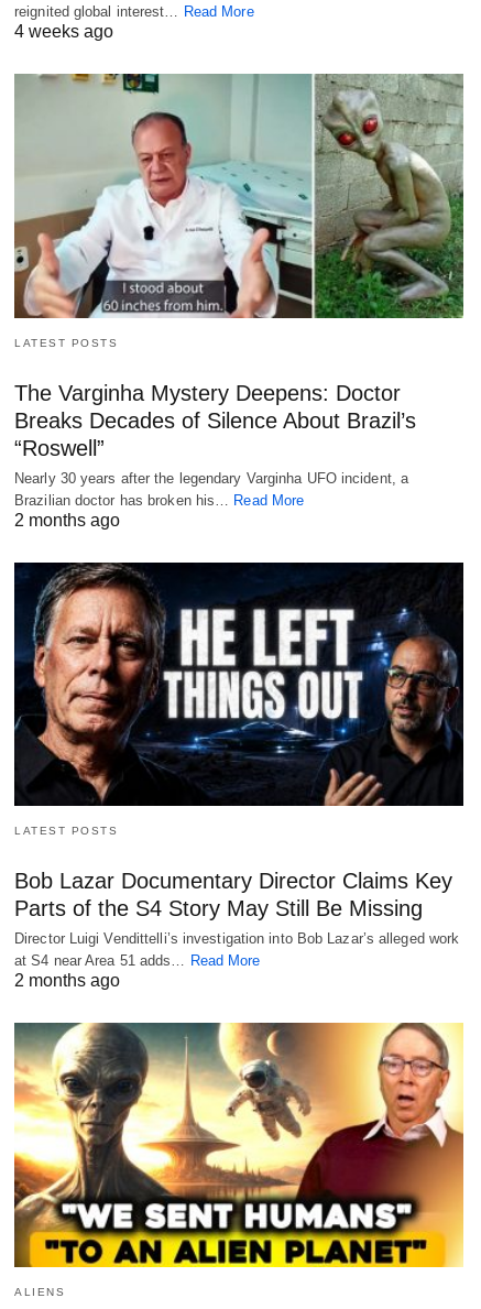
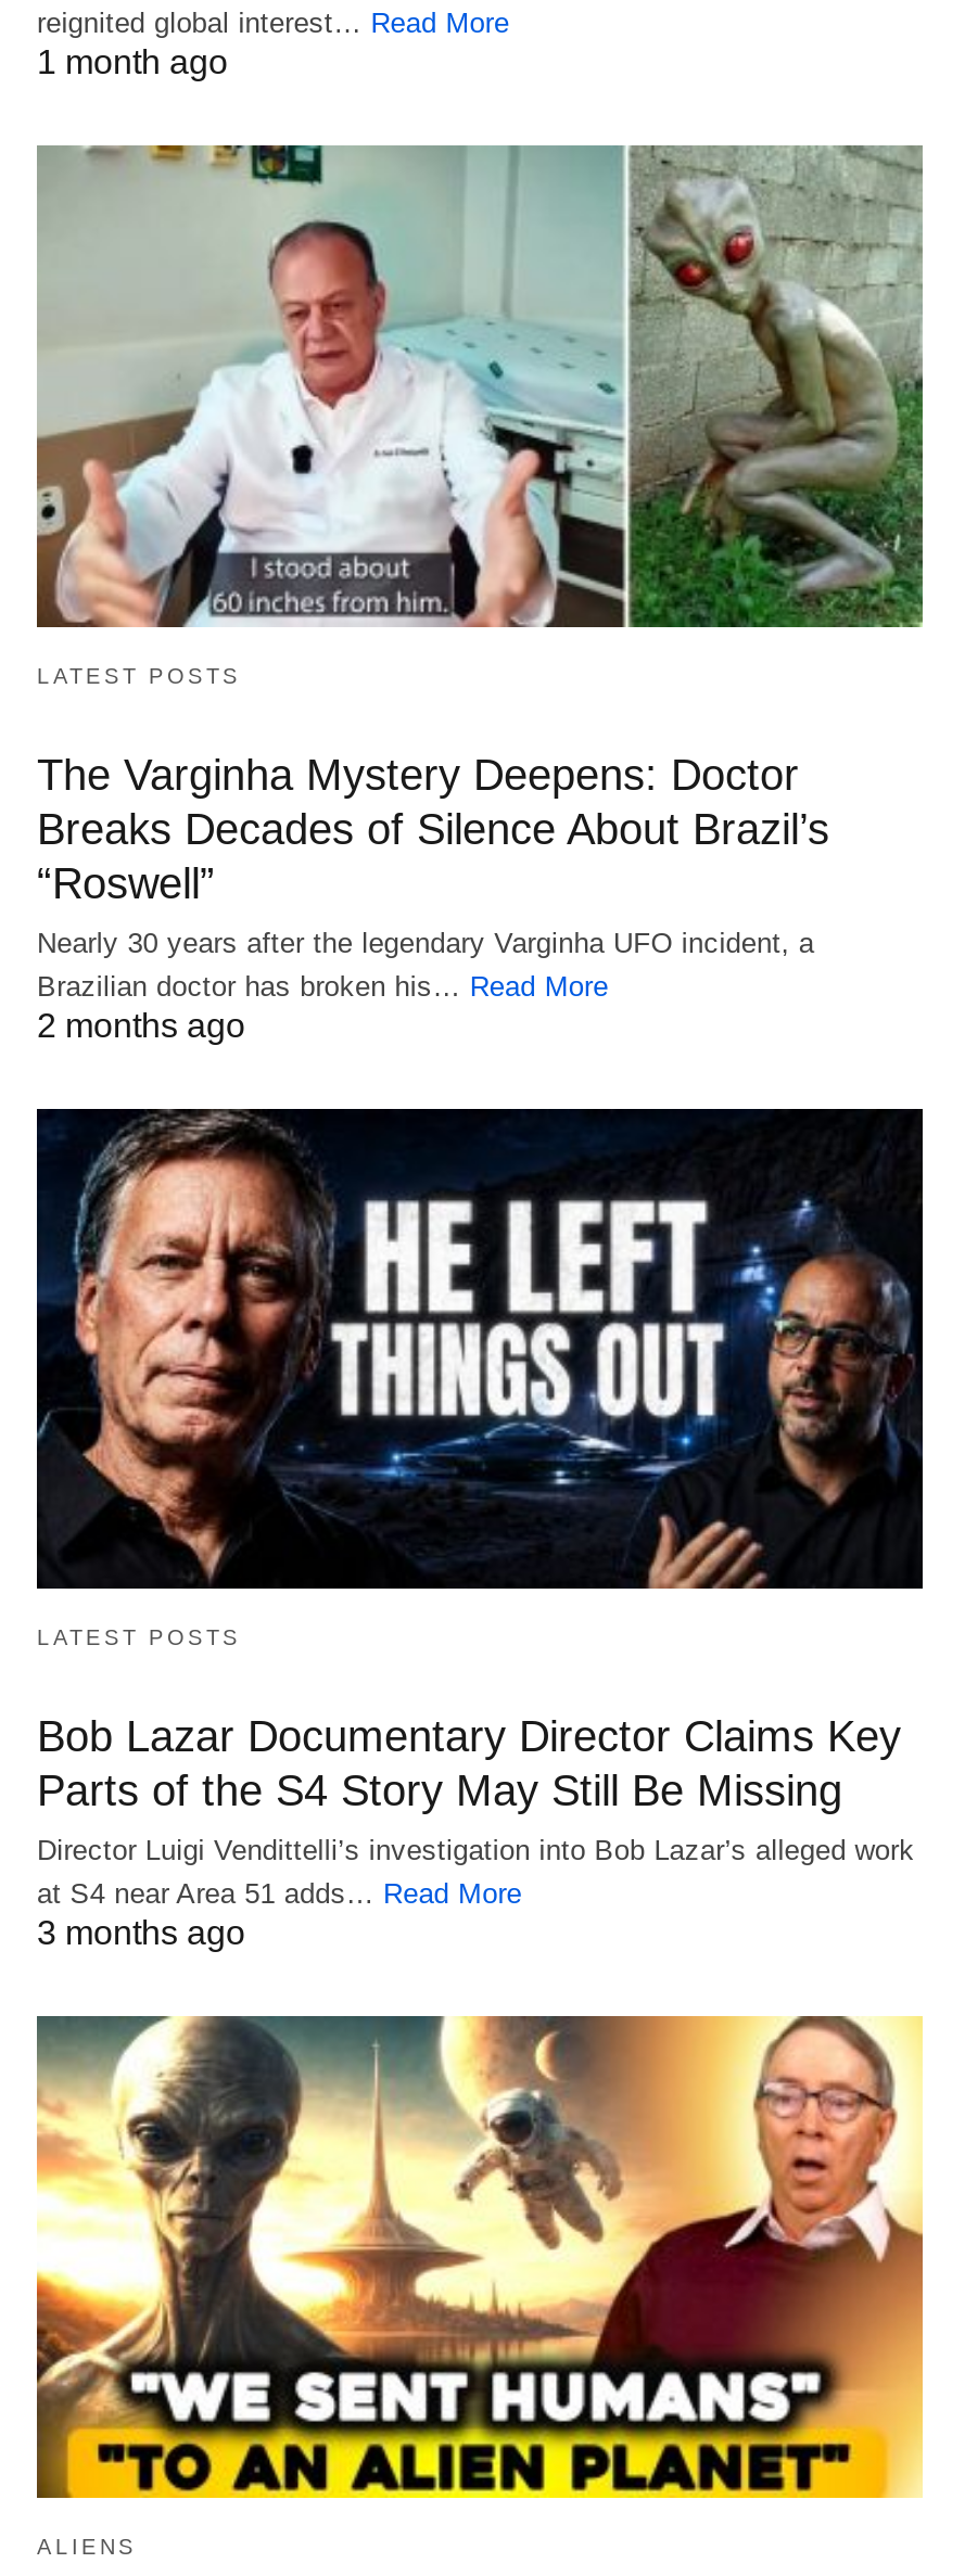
- 4 weeks ago
+ 1 month ago

- 2 months ago
+ 3 months ago
